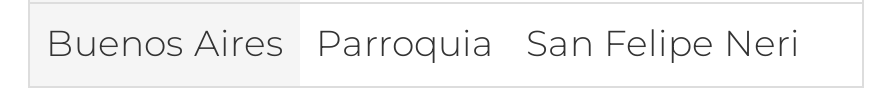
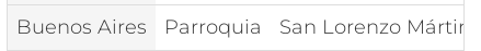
- San Felipe Neri
+ San Lorenzo Mártir
